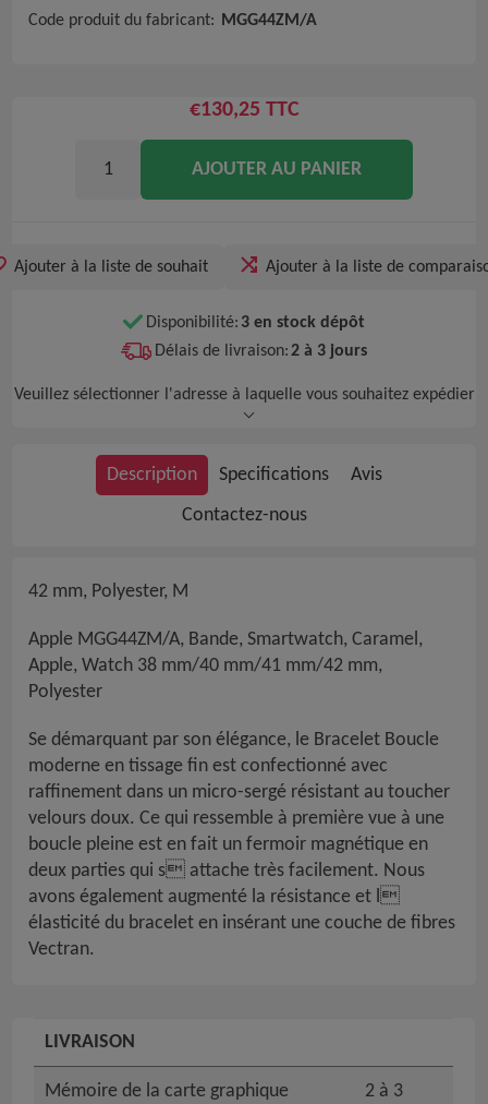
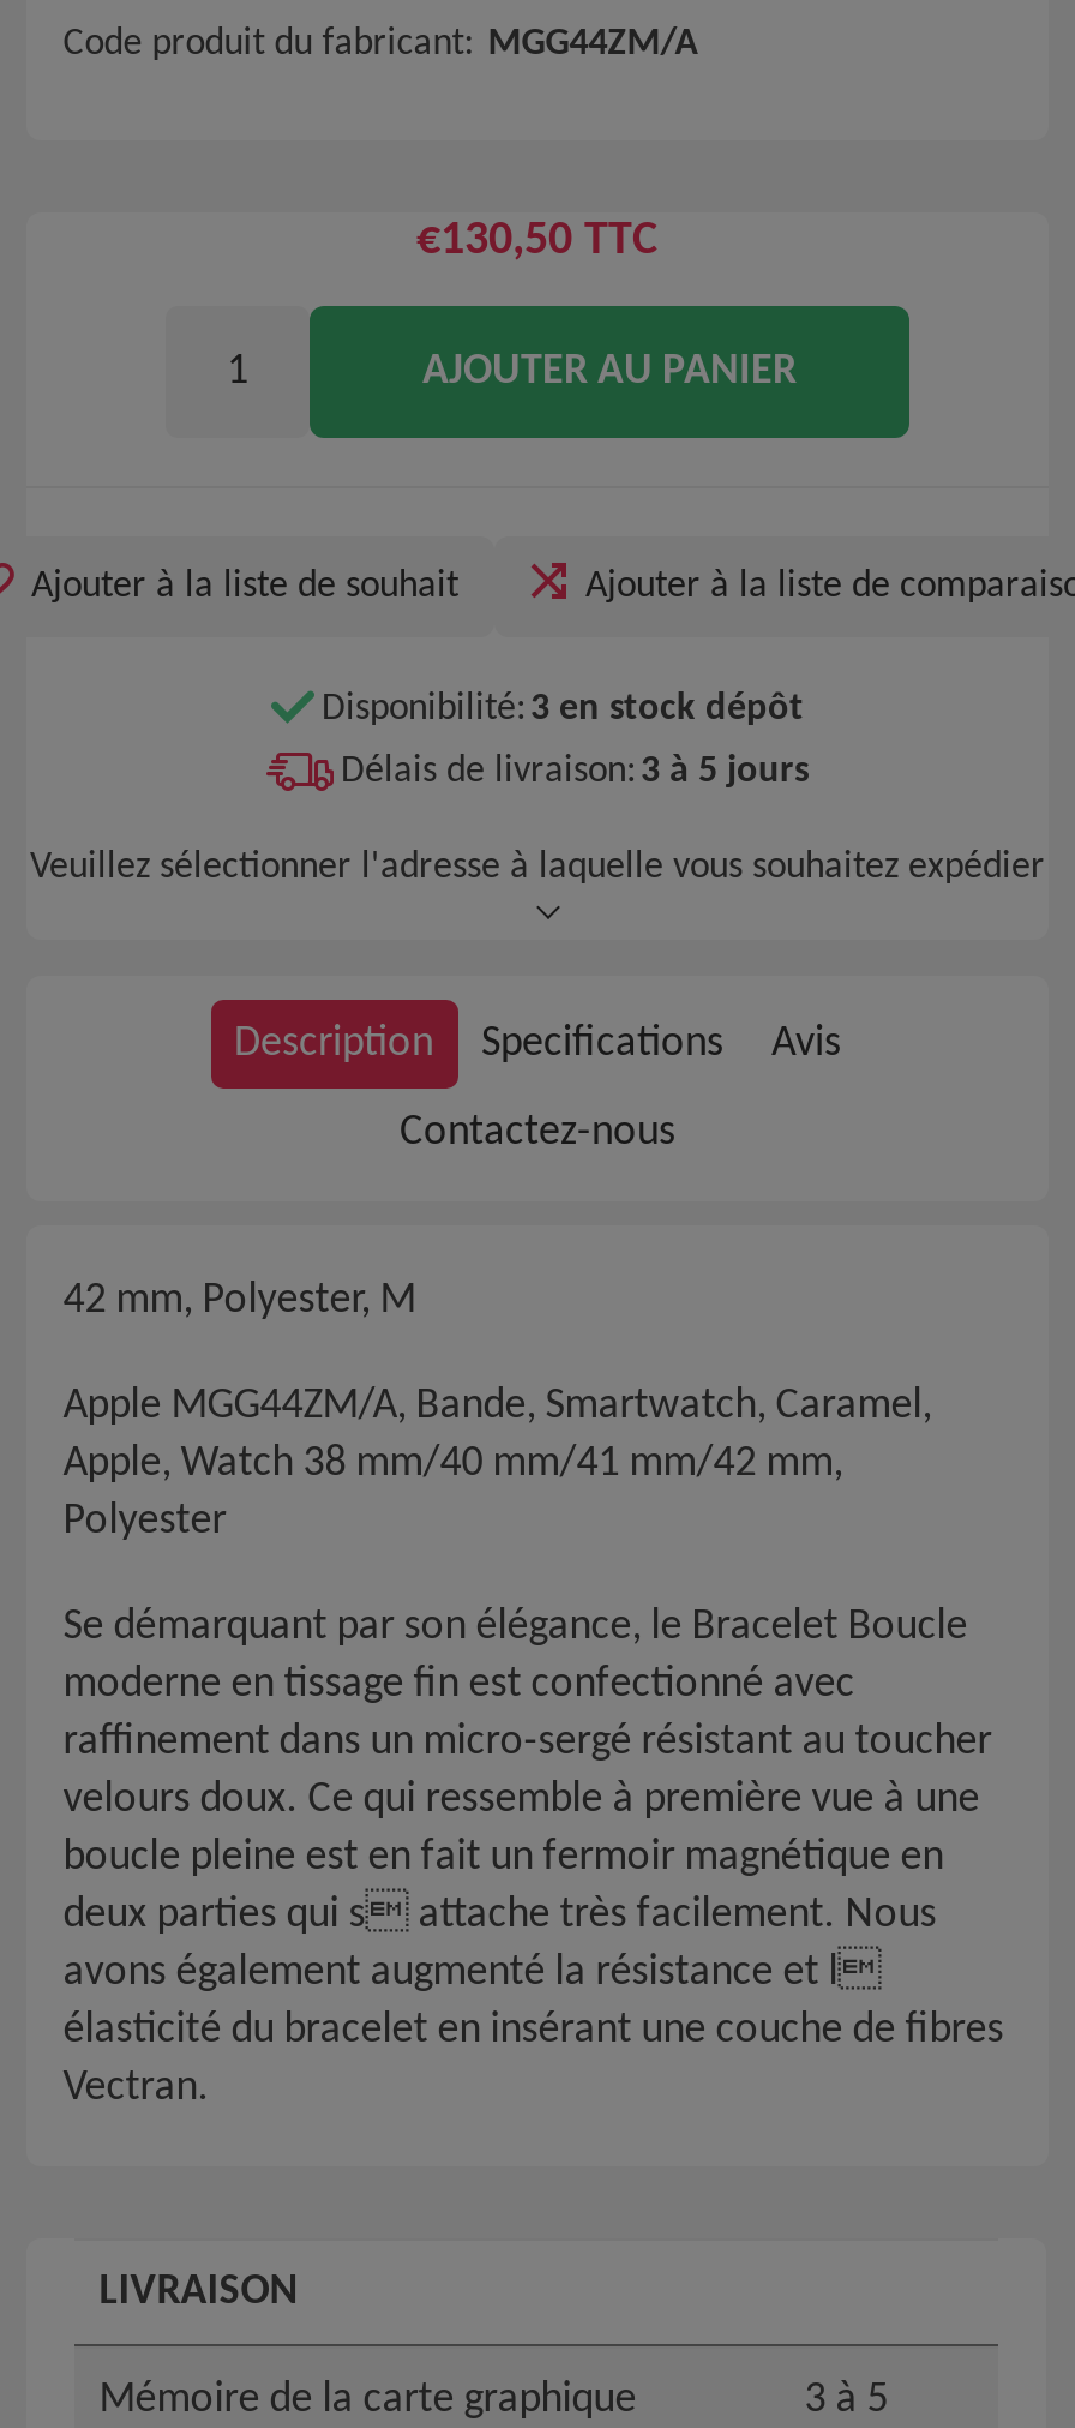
- €130,25 TTC
+ €130,50 TTC

- Délais de livraison: 2 à 3 jours
+ Délais de livraison: 3 à 5 jours

- 2 à 3
+ 3 à 5
